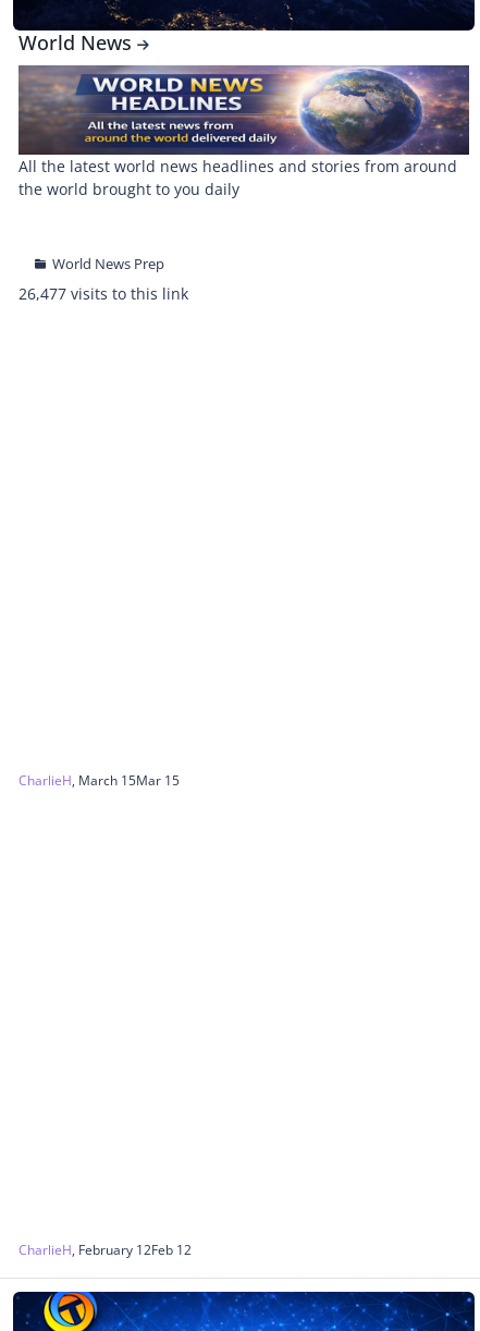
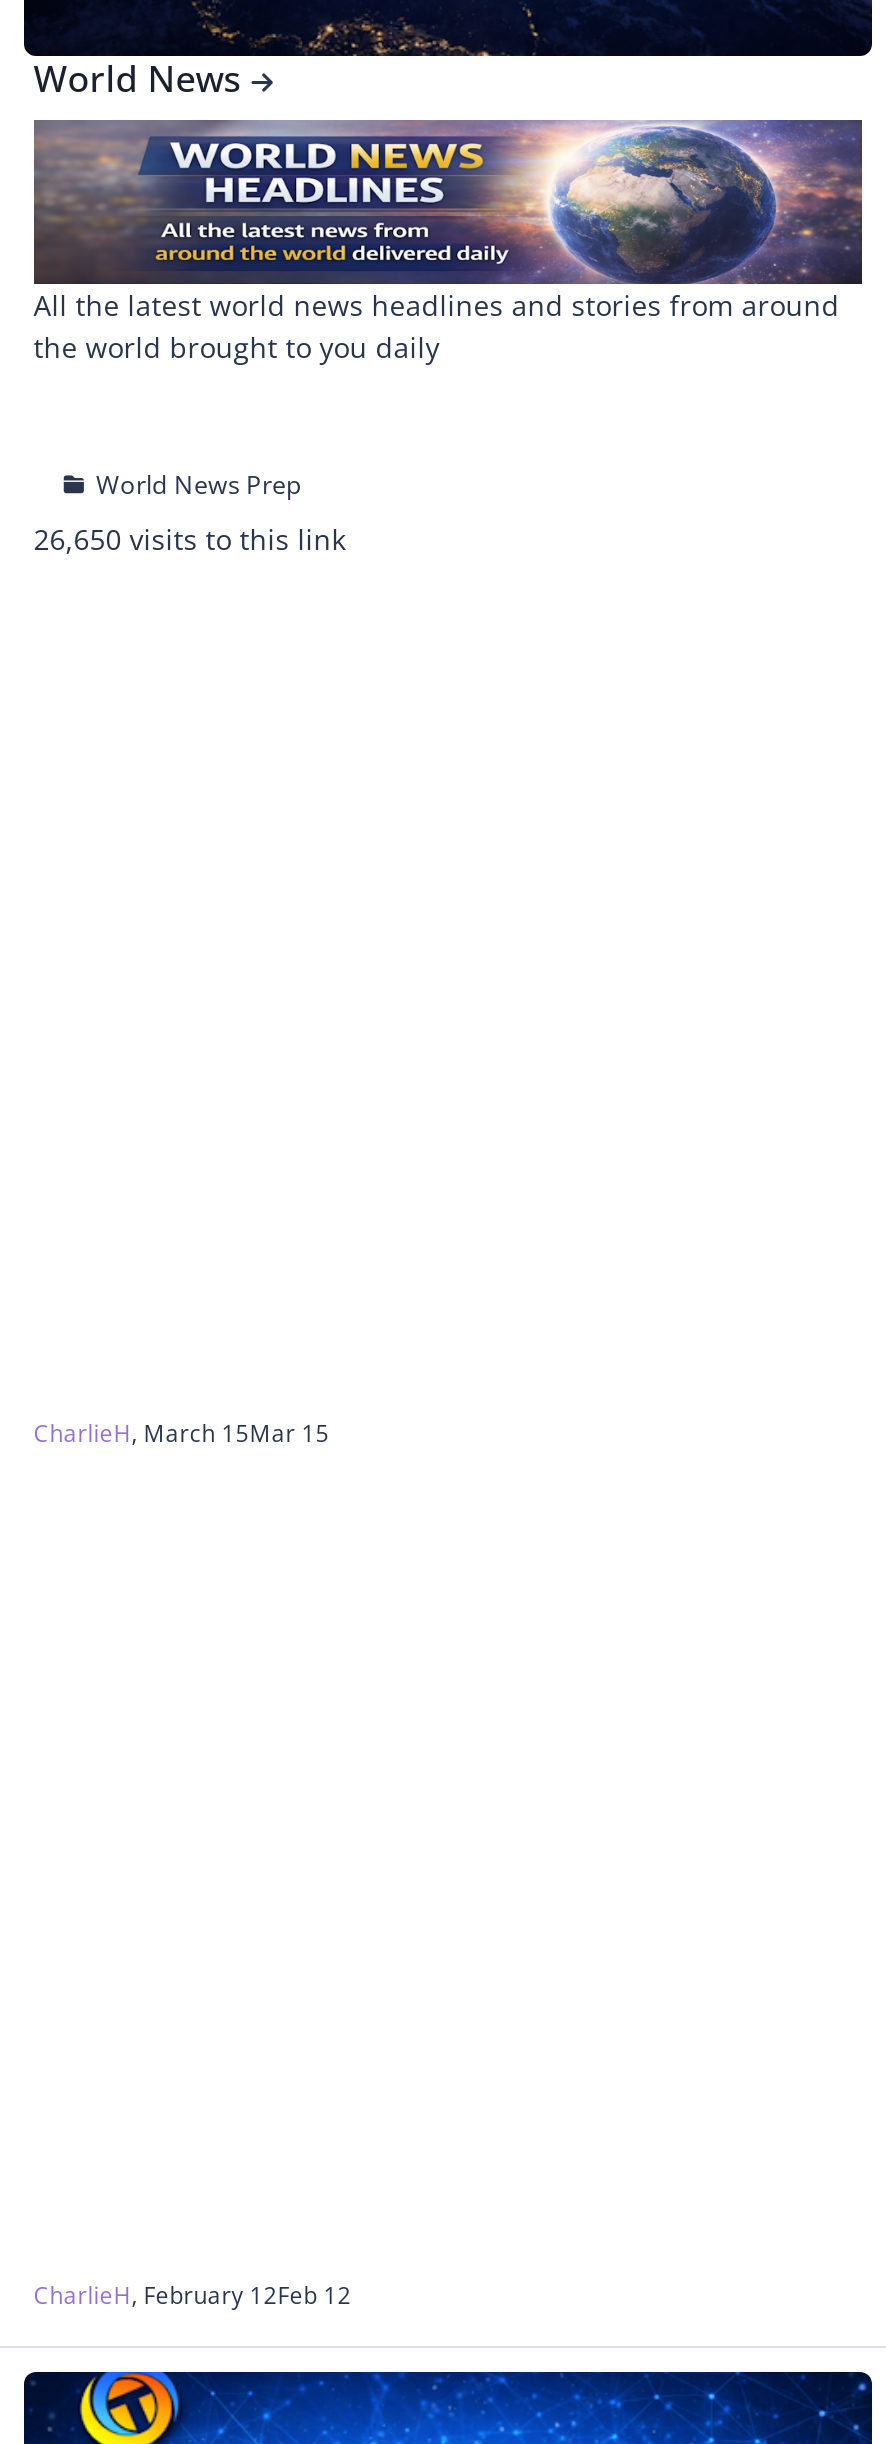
- 26,477 visits to this link
+ 26,650 visits to this link
